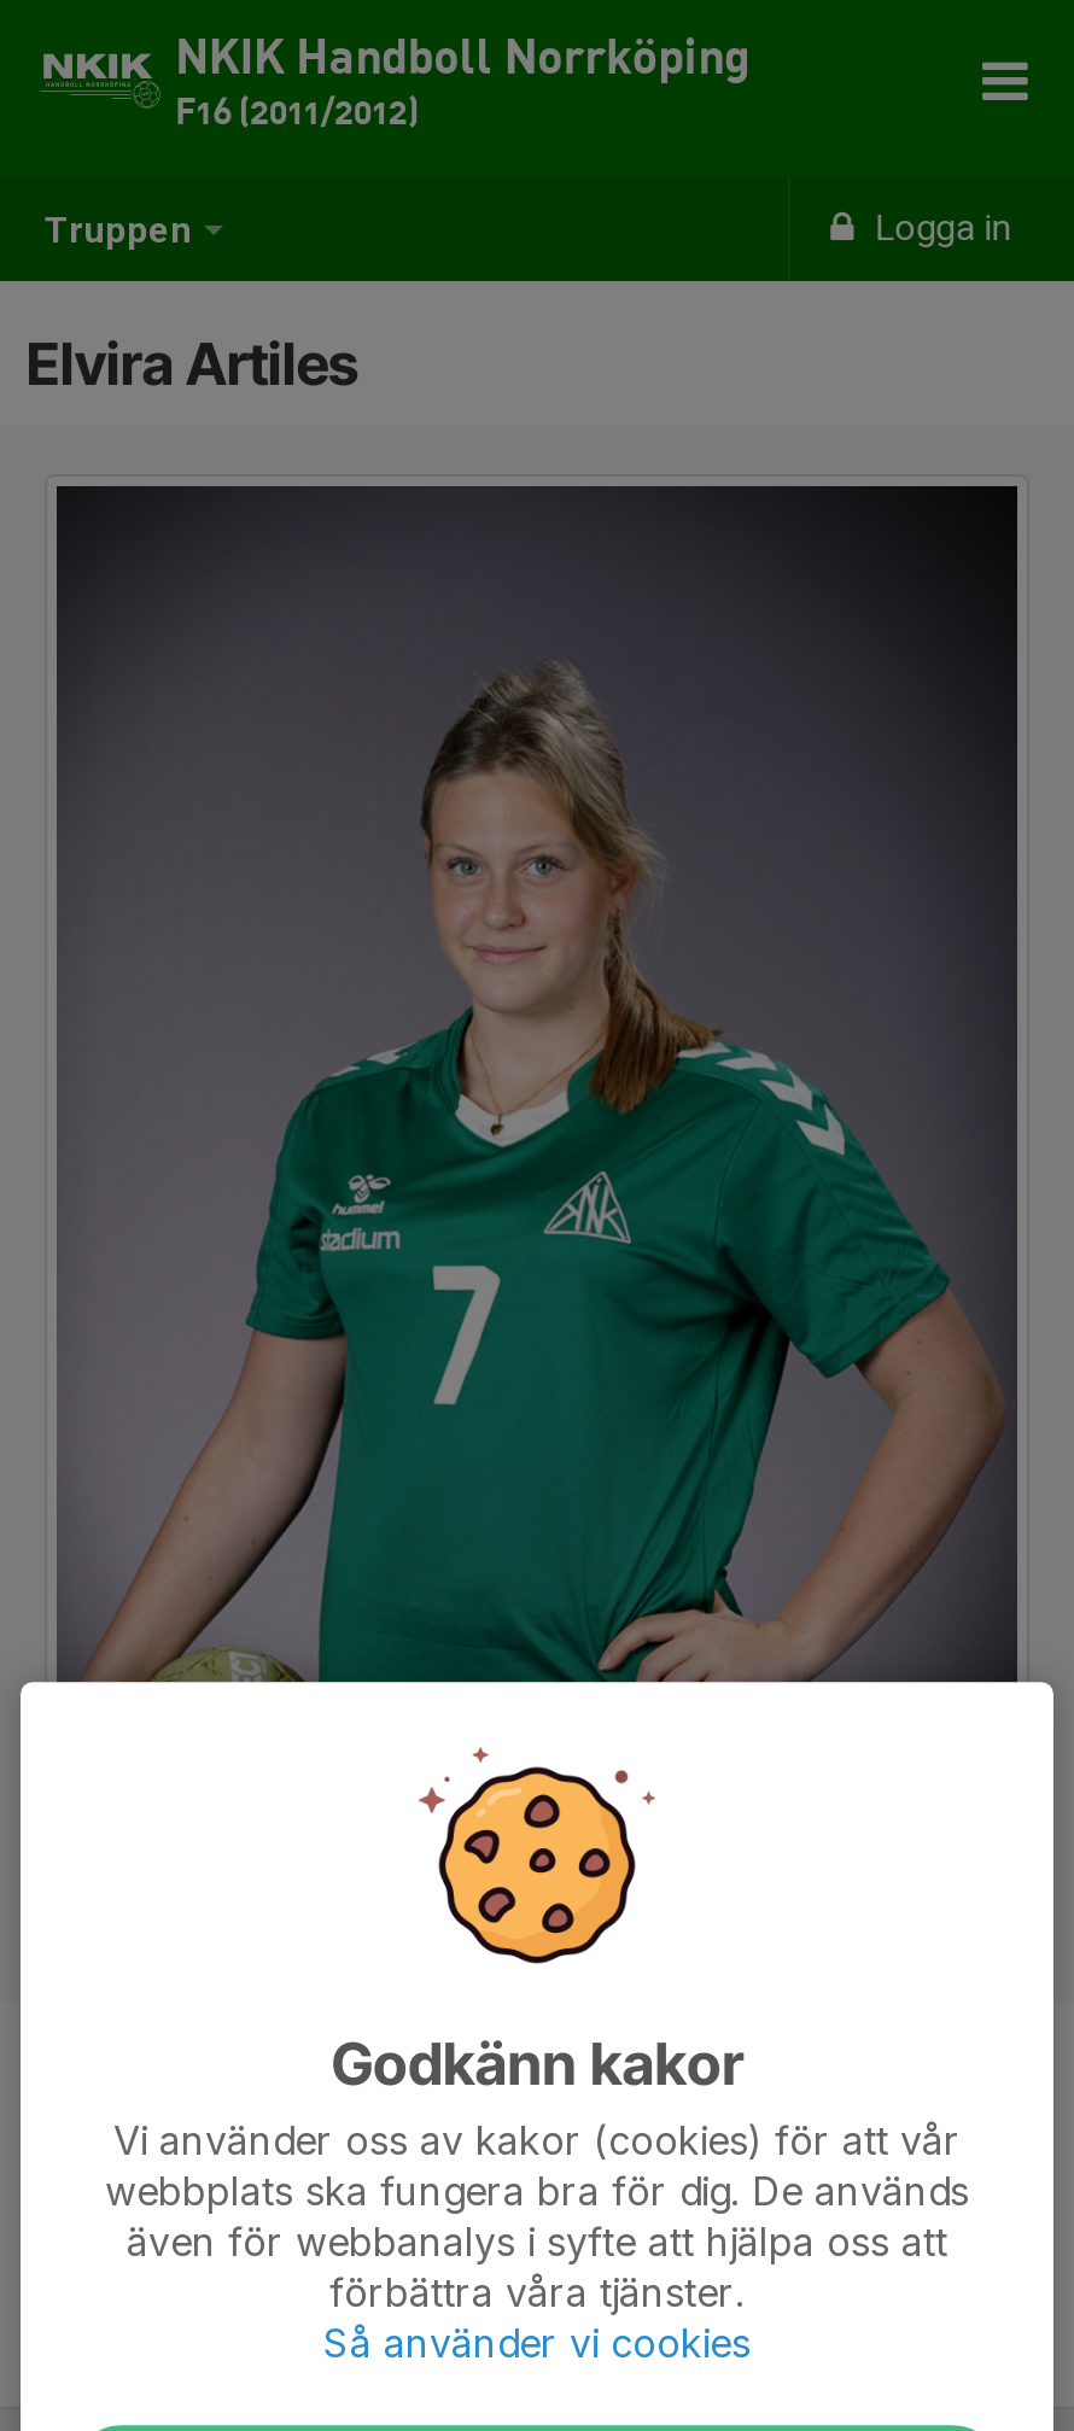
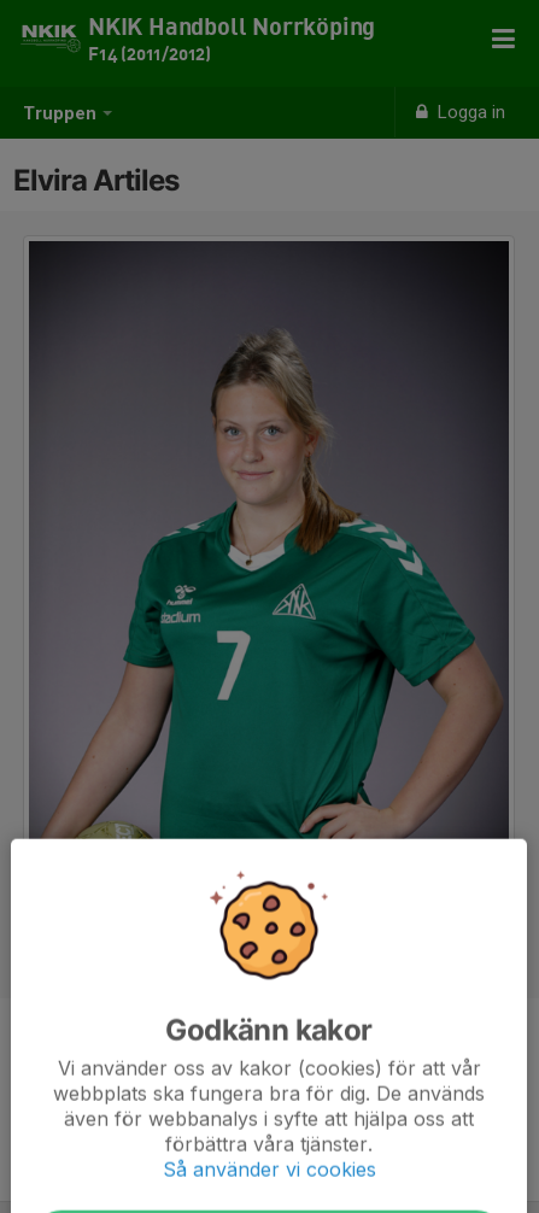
- F16 (2011/2012)
+ F14 (2011/2012)
